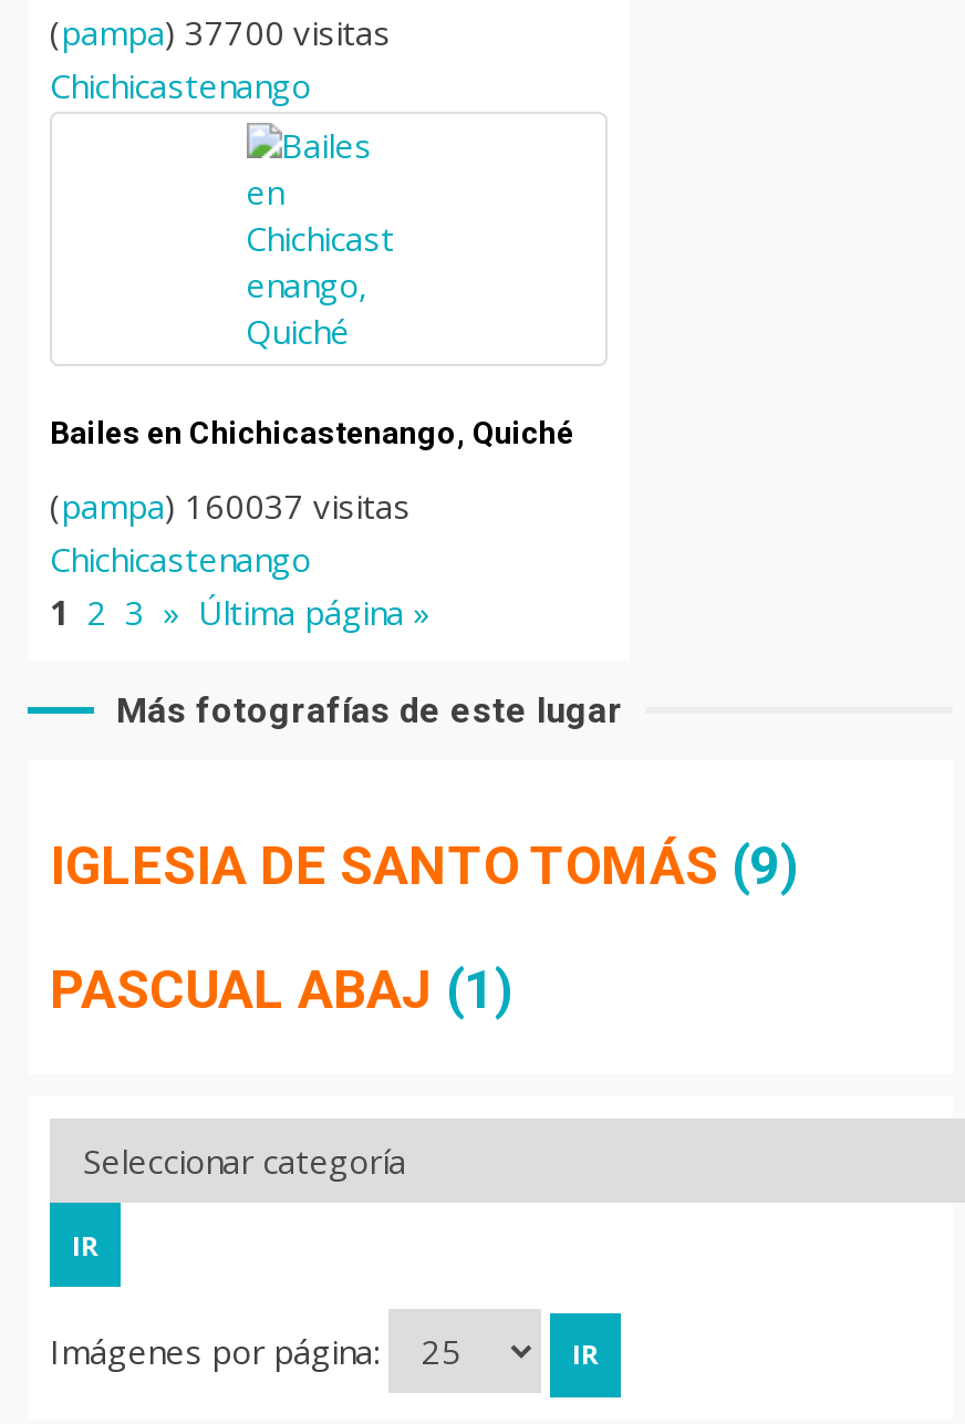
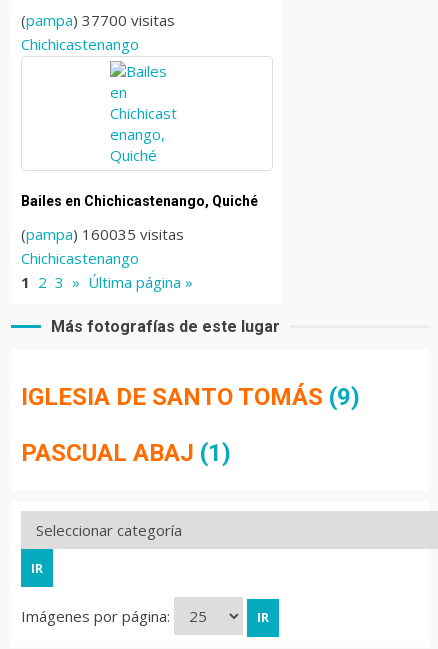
- (pampa) 160037 visitas
+ (pampa) 160035 visitas
